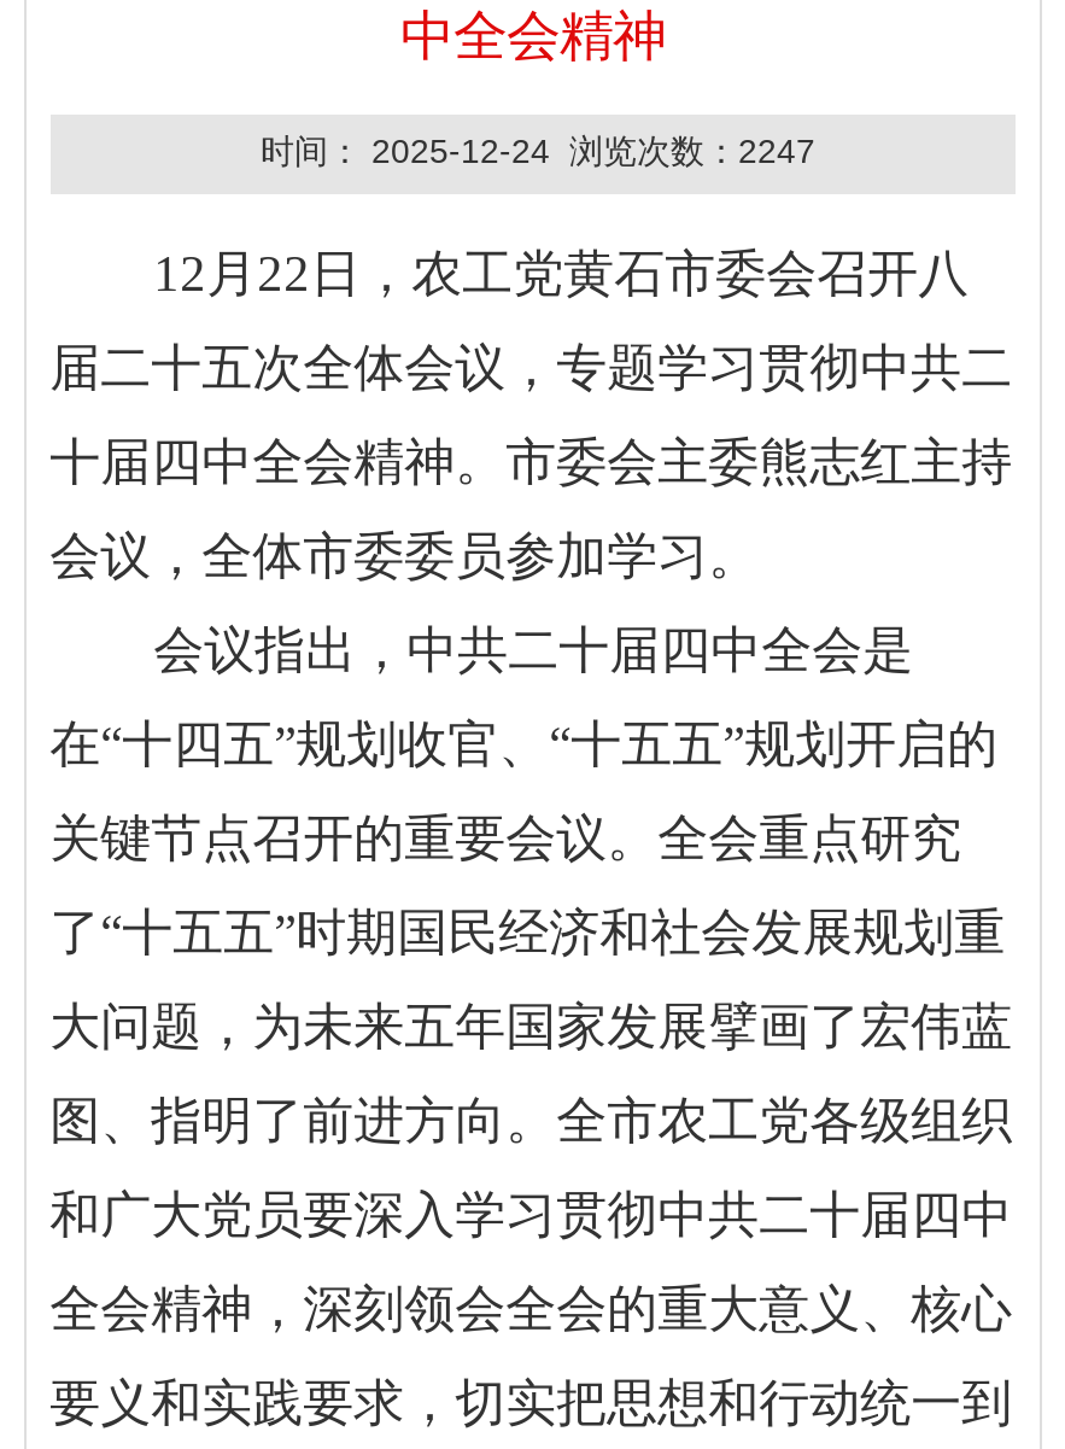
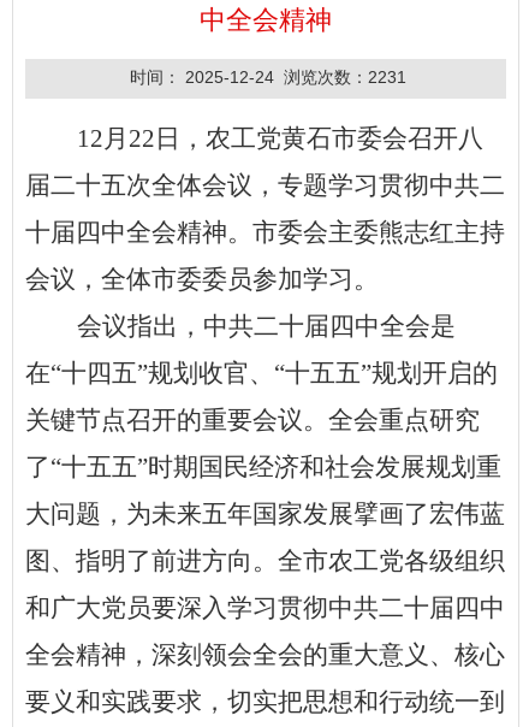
- 时间： 2025-12-24 浏览次数：2247
+ 时间： 2025-12-24 浏览次数：2231
